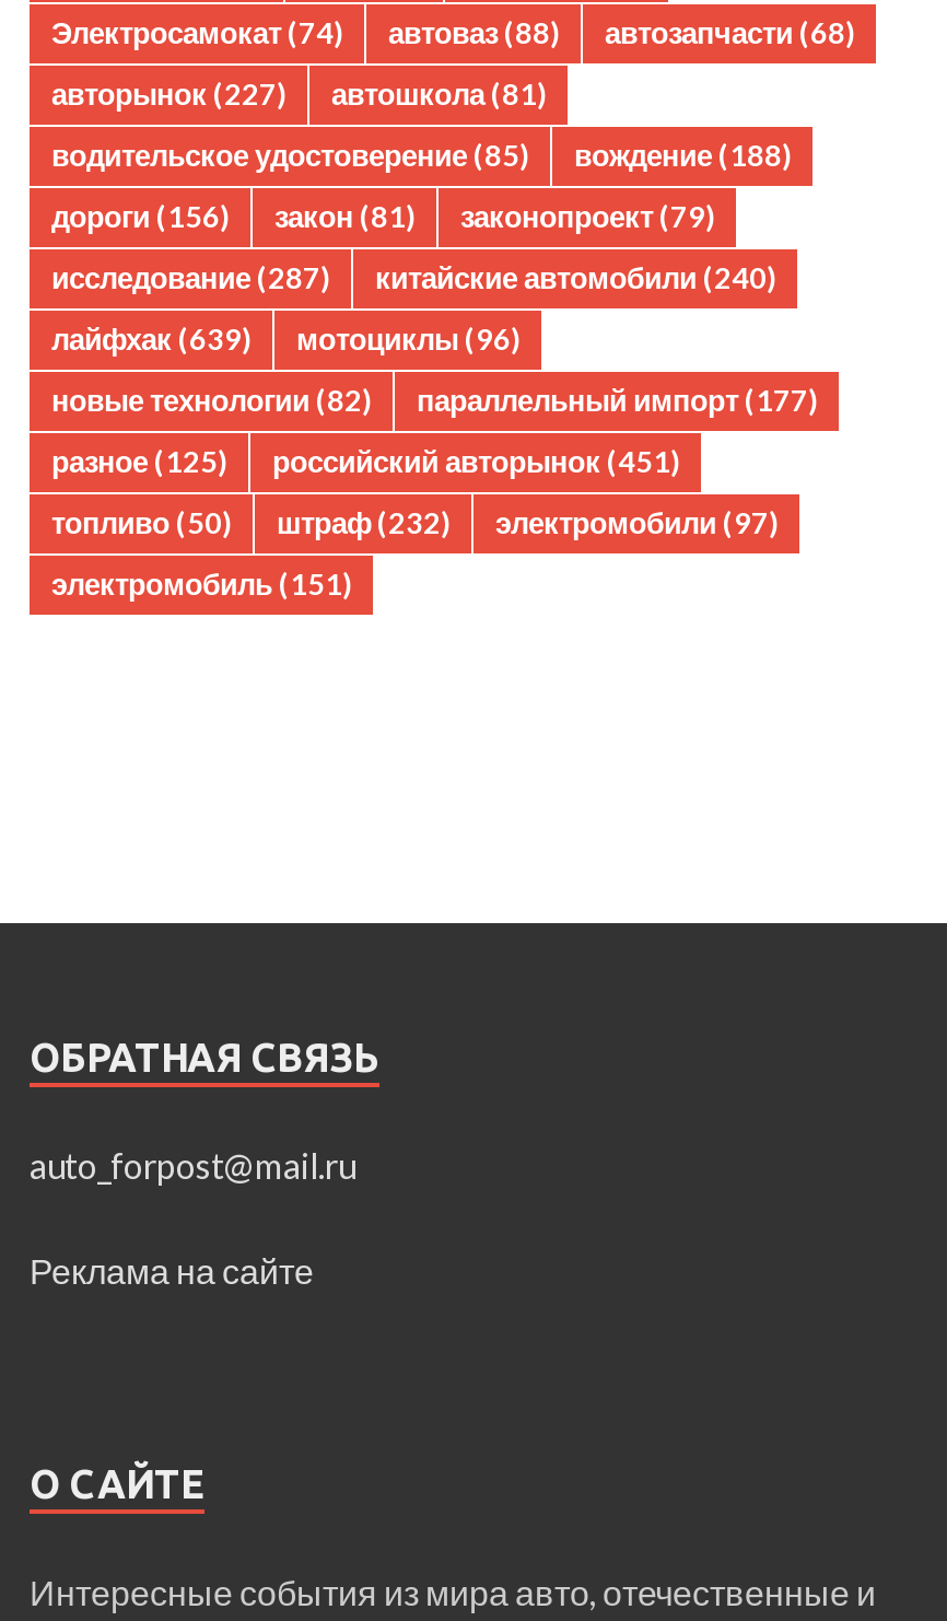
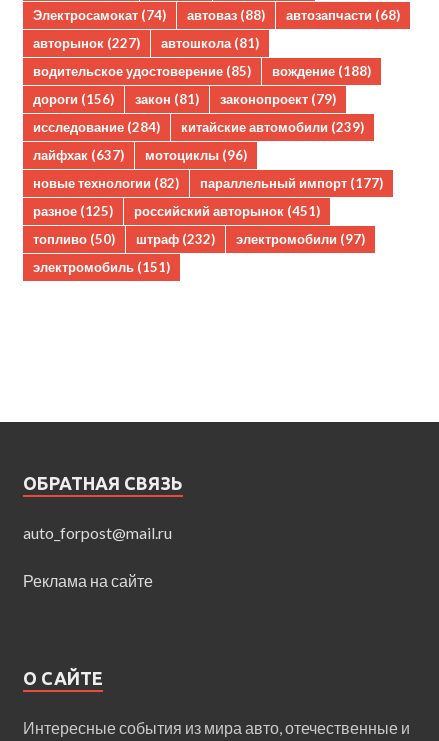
- исследование (287)
+ исследование (284)

- китайские автомобили (240)
+ китайские автомобили (239)

- лайфхак (639) мотоциклы (96)
+ лайфхак (637) мотоциклы (96)
